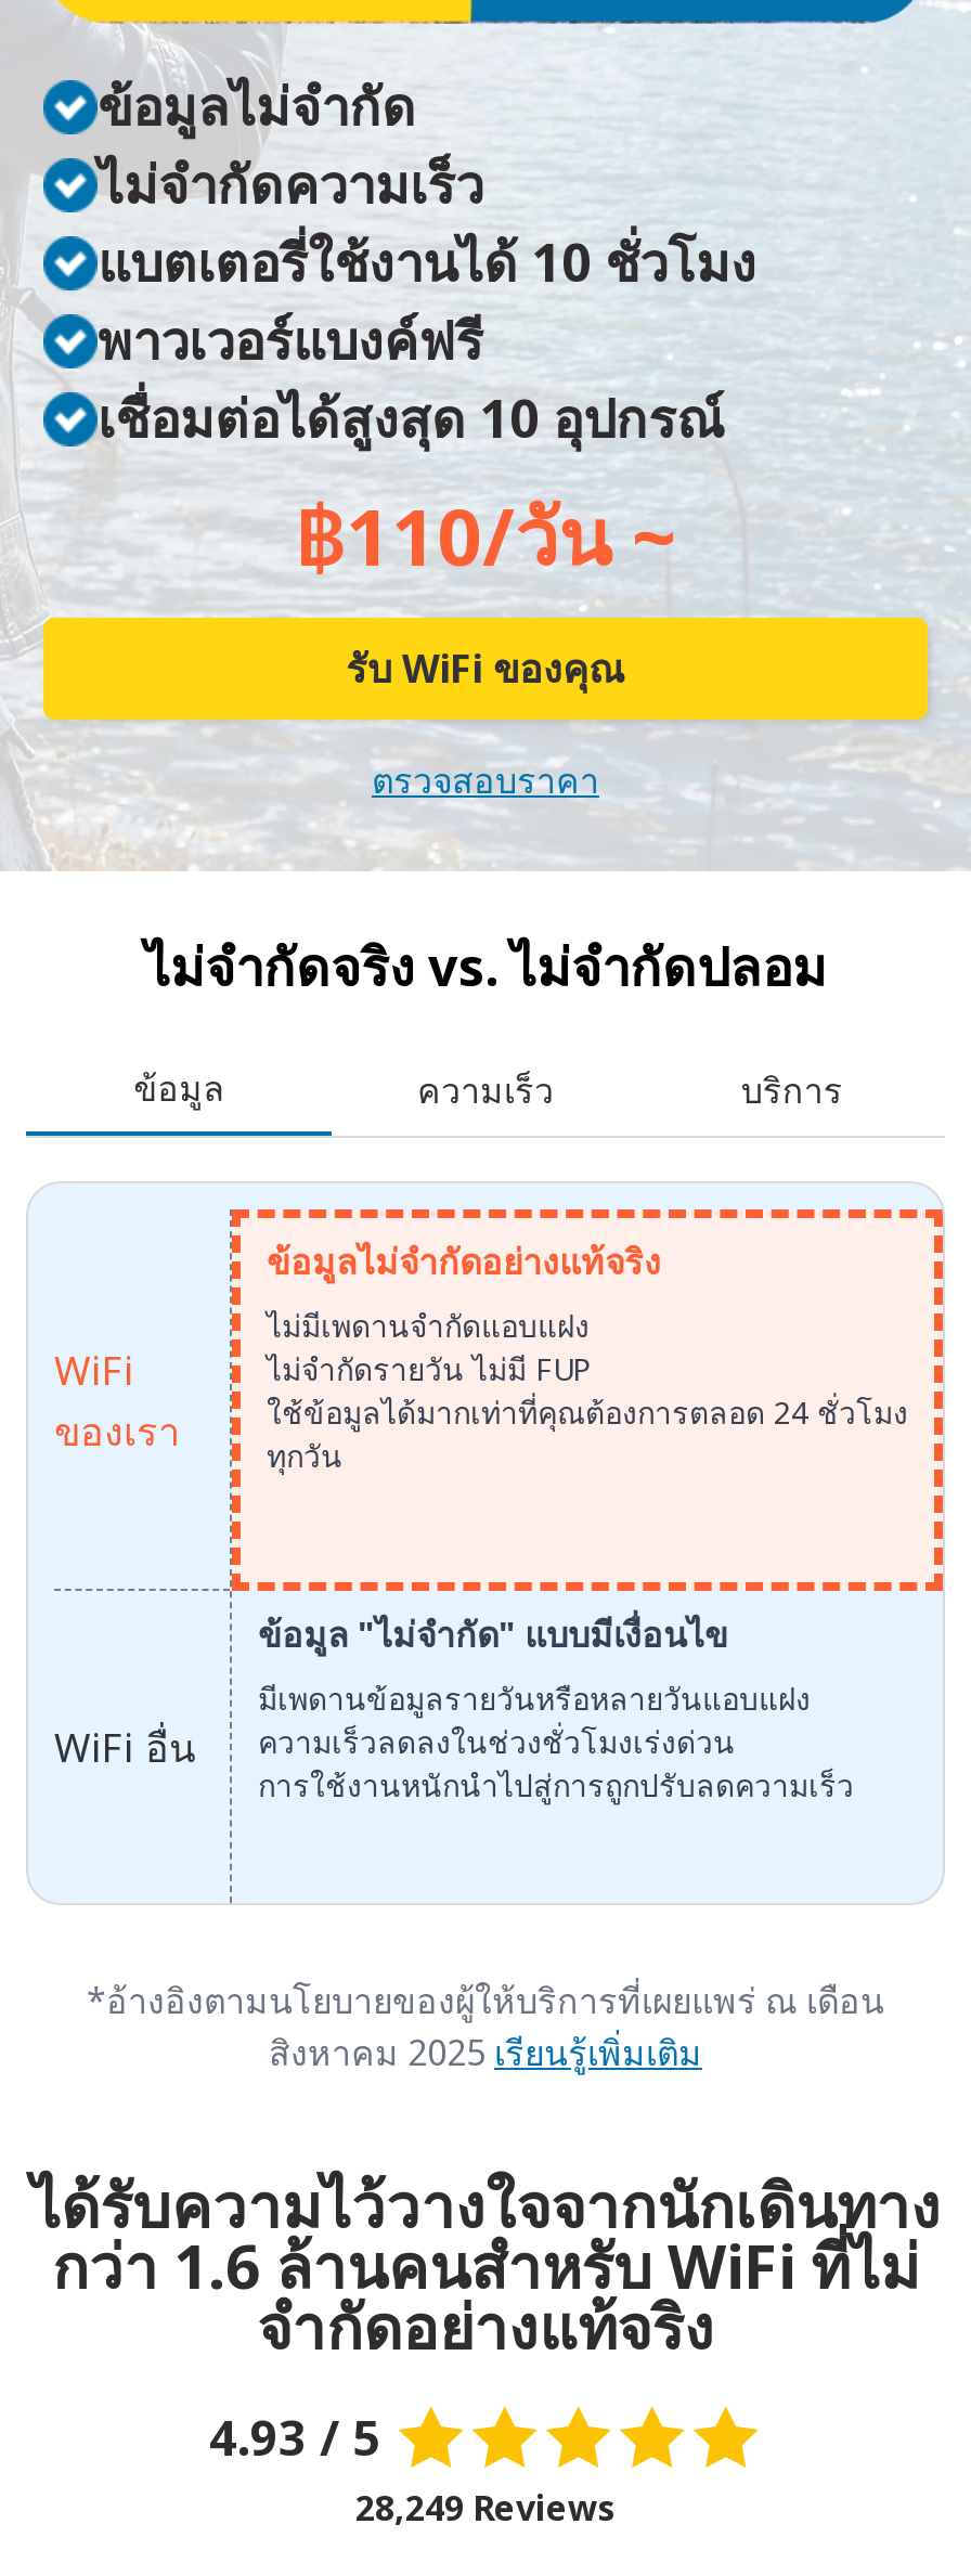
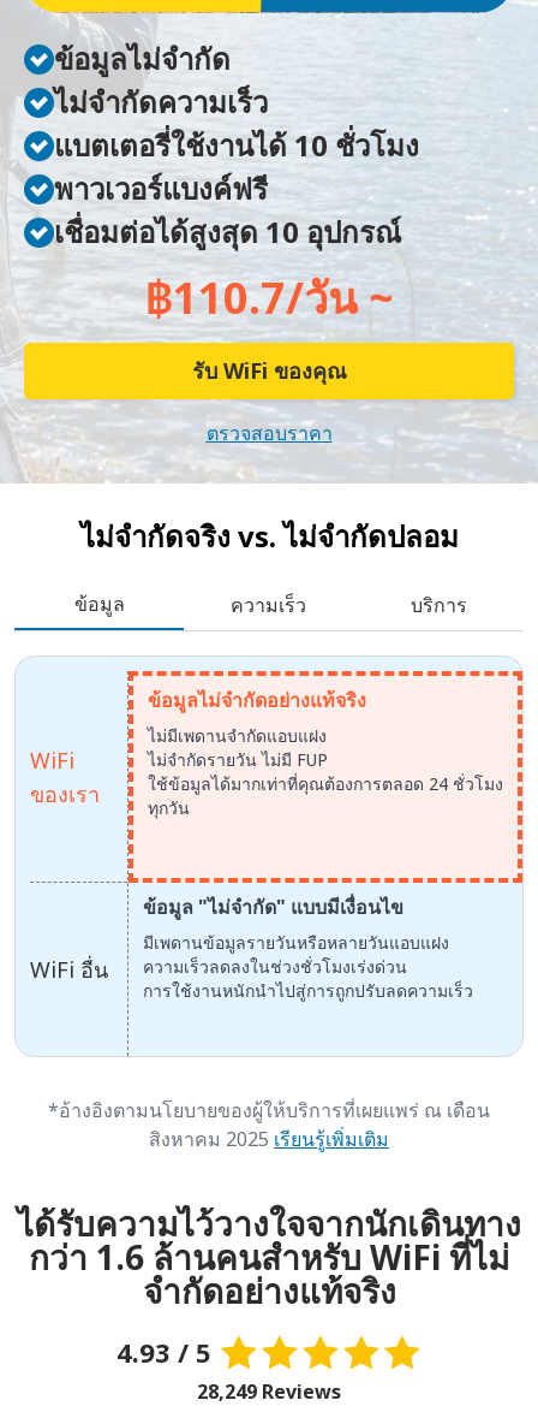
- ฿110/วัน ~
+ ฿110.7/วัน ~
